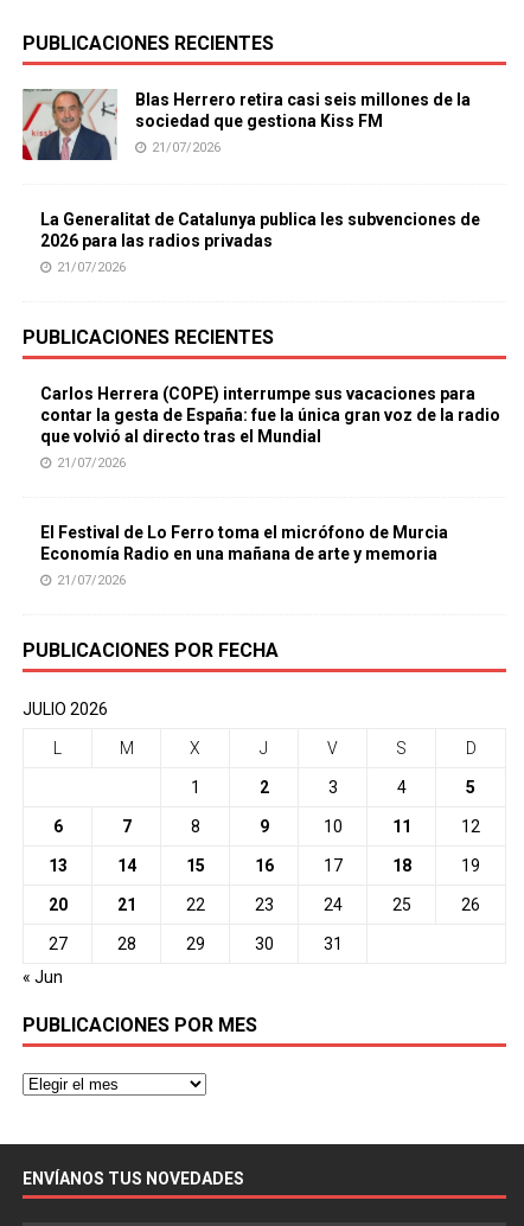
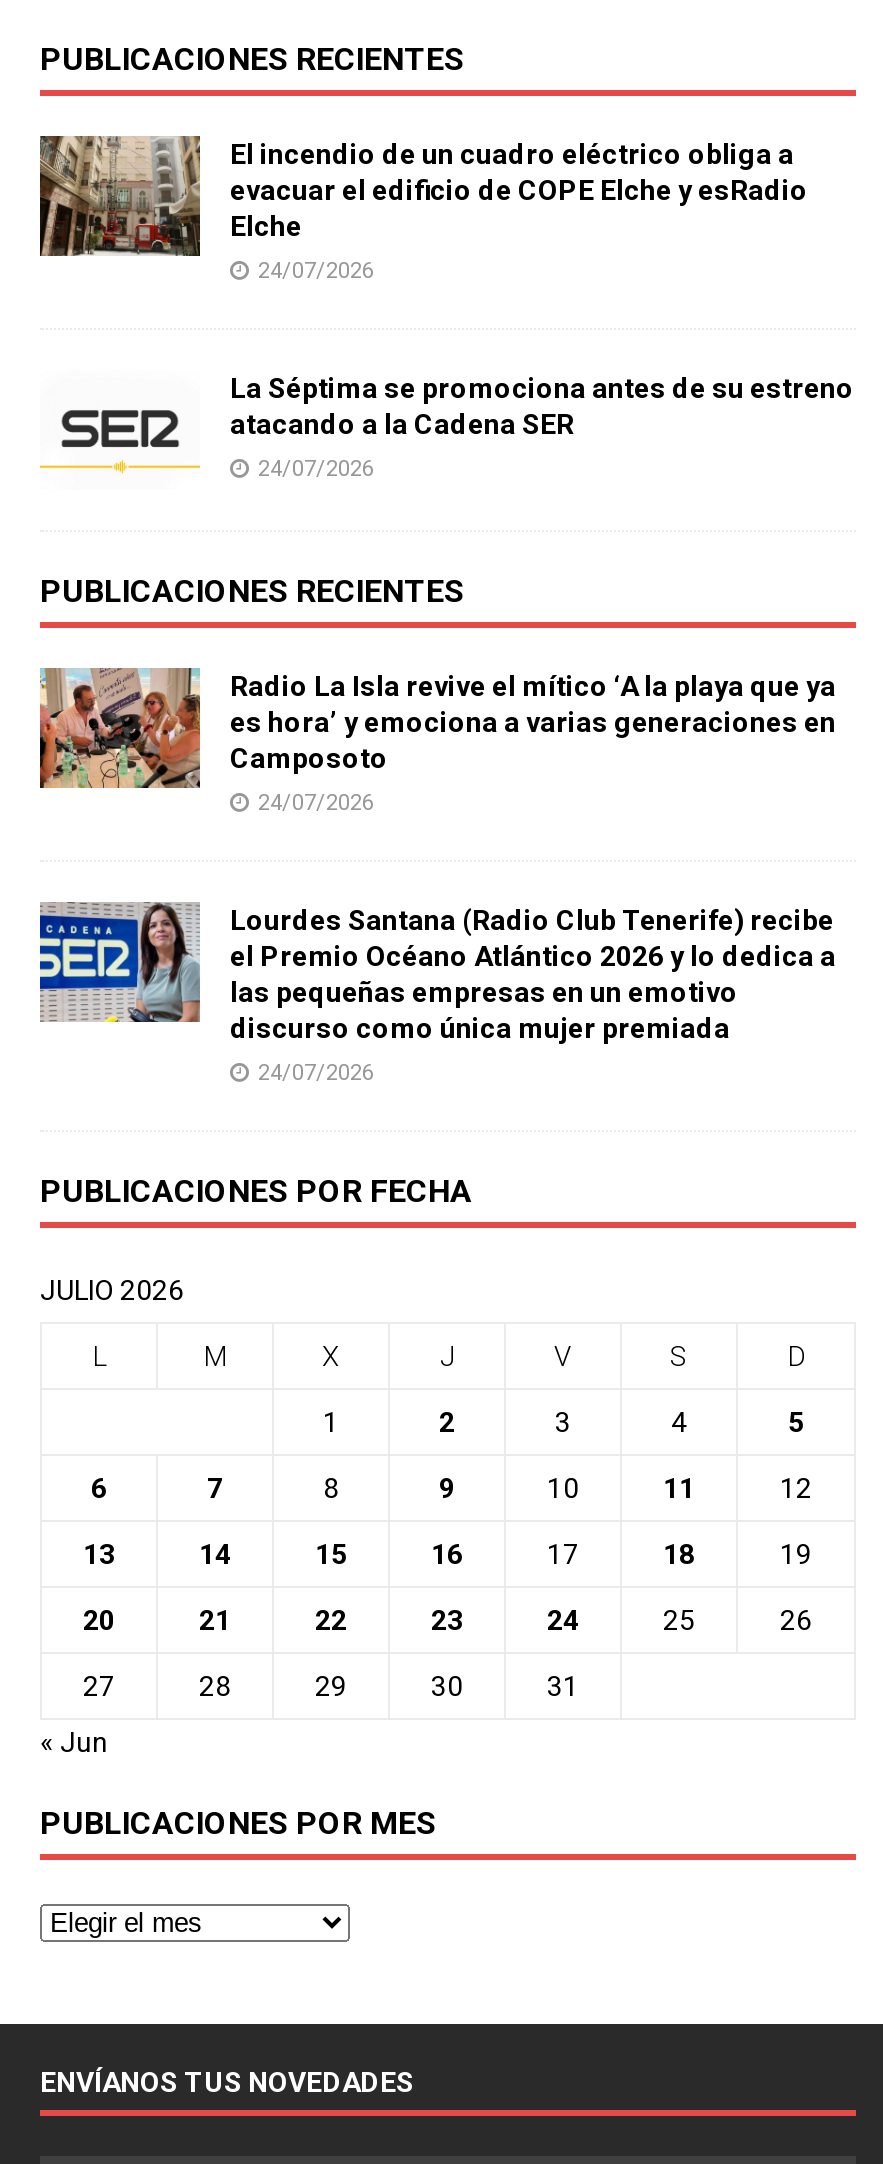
- [image]
- Blas Herrero retira casi seis millones de la
- sociedad que gestiona Kiss FM
+ [image]
+ El incendio de un cuadro eléctrico obliga a
+ evacuar el edificio de COPE Elche y esRadio
+ Elche

- 21/07/2026
+ 24/07/2026

- La Generalitat de Catalunya publica les subvenciones de
- 2026 para las radios privadas
+ La Séptima se promociona antes de su estreno
+ atacando a la Cadena SER

- 21/07/2026
+ 24/07/2026

- Carlos Herrera (COPE) interrumpe sus vacaciones para
- contar la gesta de España: fue la única gran voz de la radio
- que volvió al directo tras el Mundial
+ Radio La Isla revive el mítico ‘A la playa que ya
+ es hora’ y emociona a varias generaciones en
+ Camposoto

- 21/07/2026
+ 24/07/2026

- El Festival de Lo Ferro toma el micrófono de Murcia
- Economía Radio en una mañana de arte y memoria
+ Lourdes Santana (Radio Club Tenerife) recibe
+ el Premio Océano Atlántico 2026 y lo dedica a
+ las pequeñas empresas en un emotivo
+ discurso como única mujer premiada

- 21/07/2026
+ 24/07/2026
